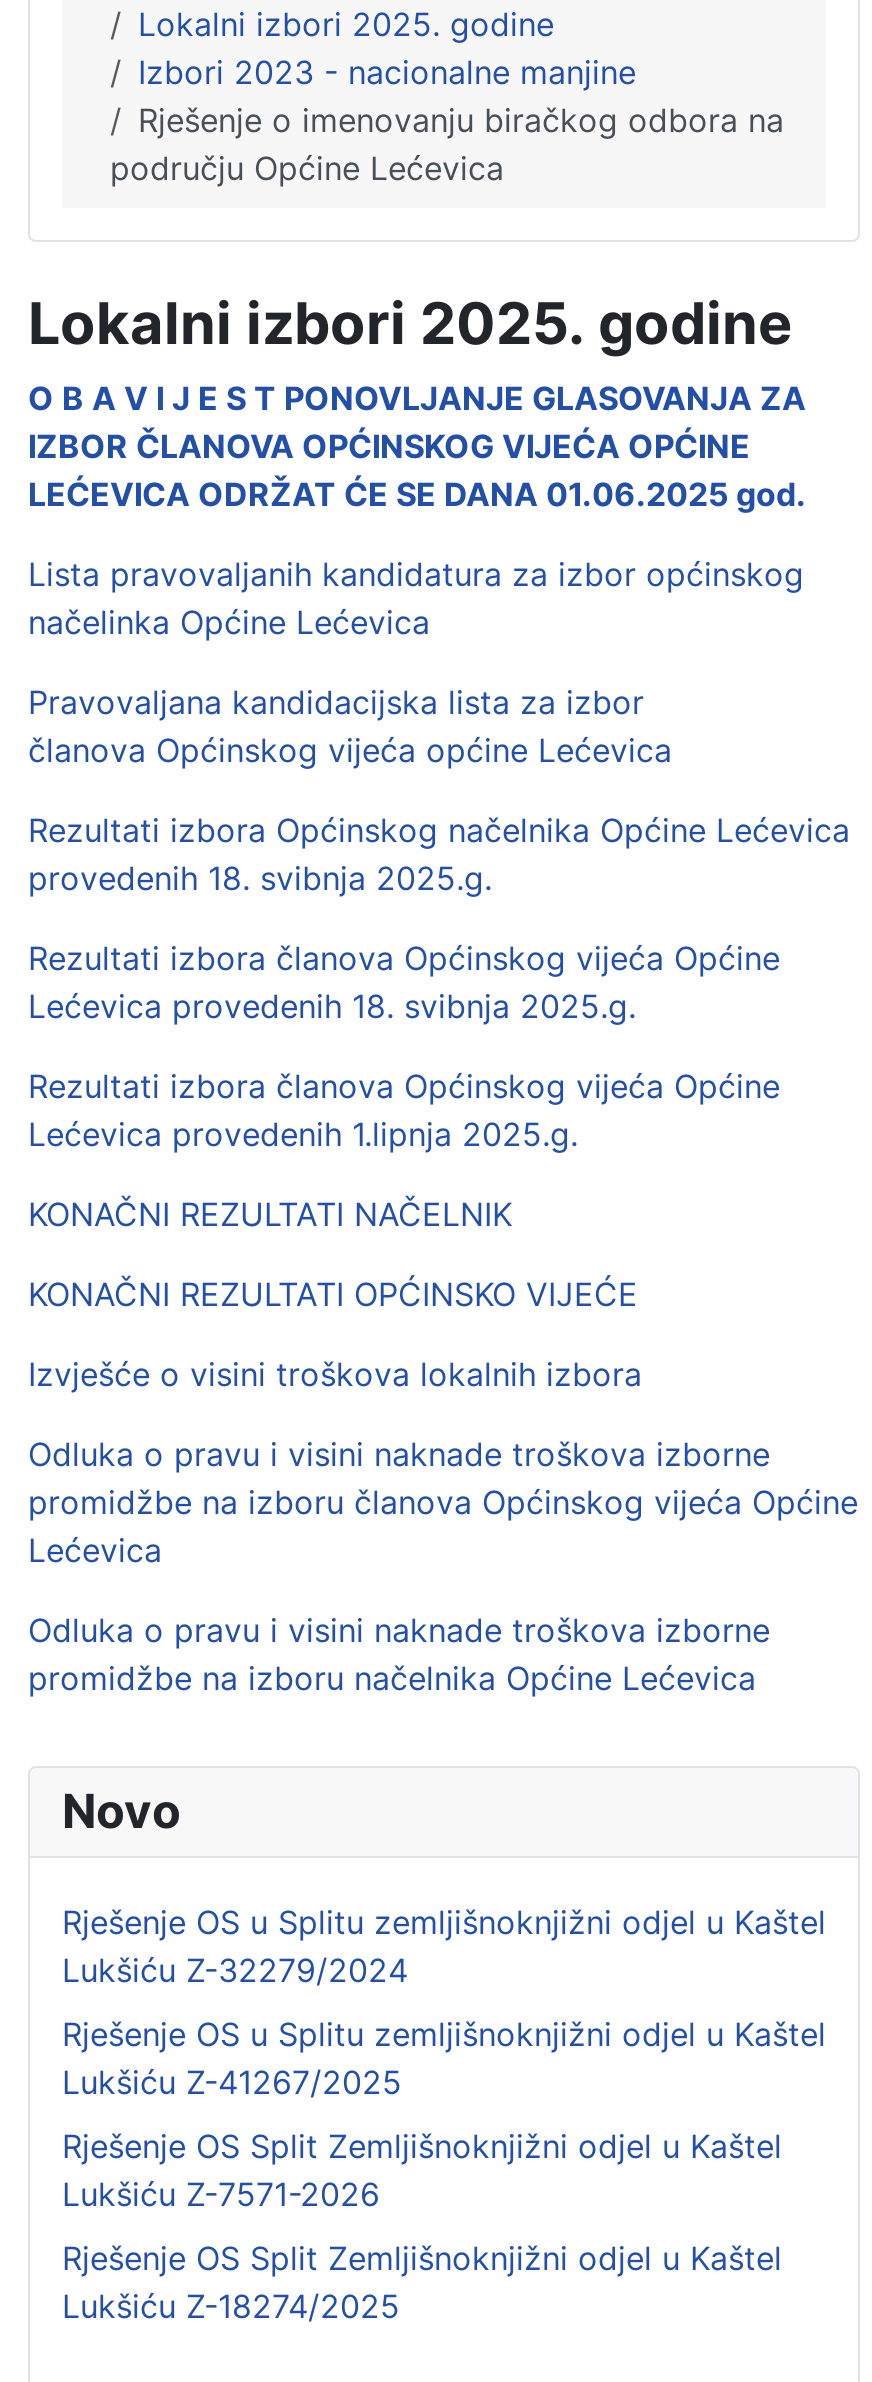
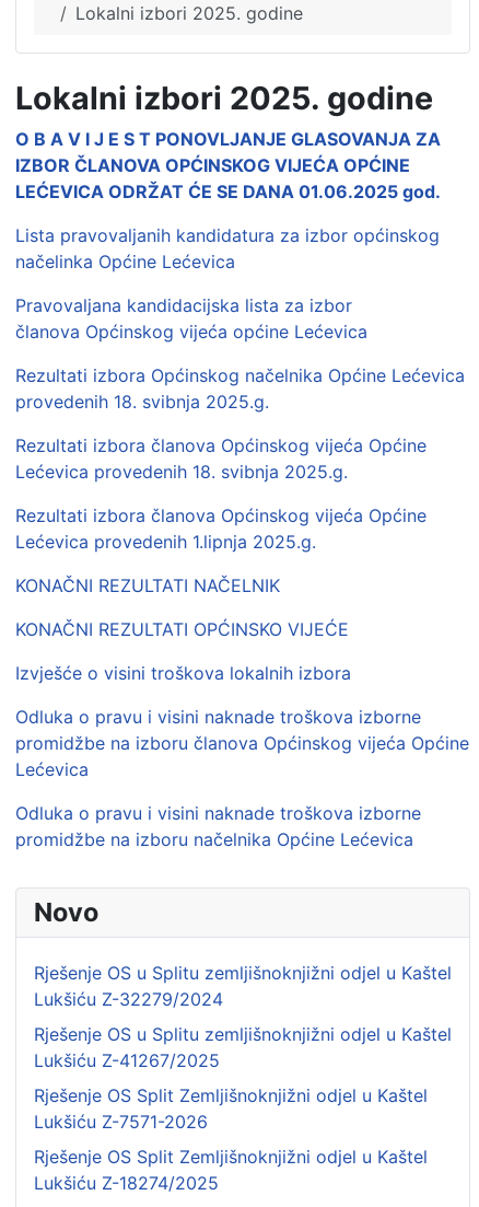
- Izbori 2023 - nacionalne manjine
- Rješenje o imenovanju biračkog odbora na
- području Općine Lećevica
